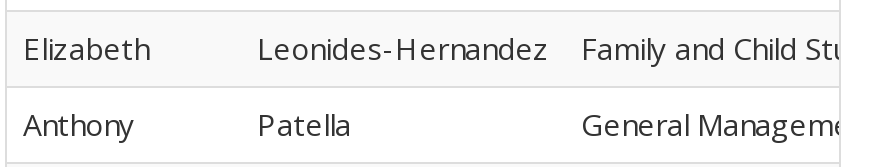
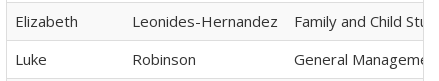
- Anthony
- Patella
+ Luke
+ Robinson
